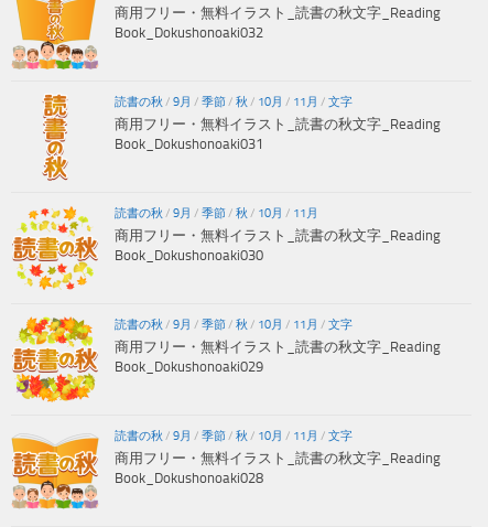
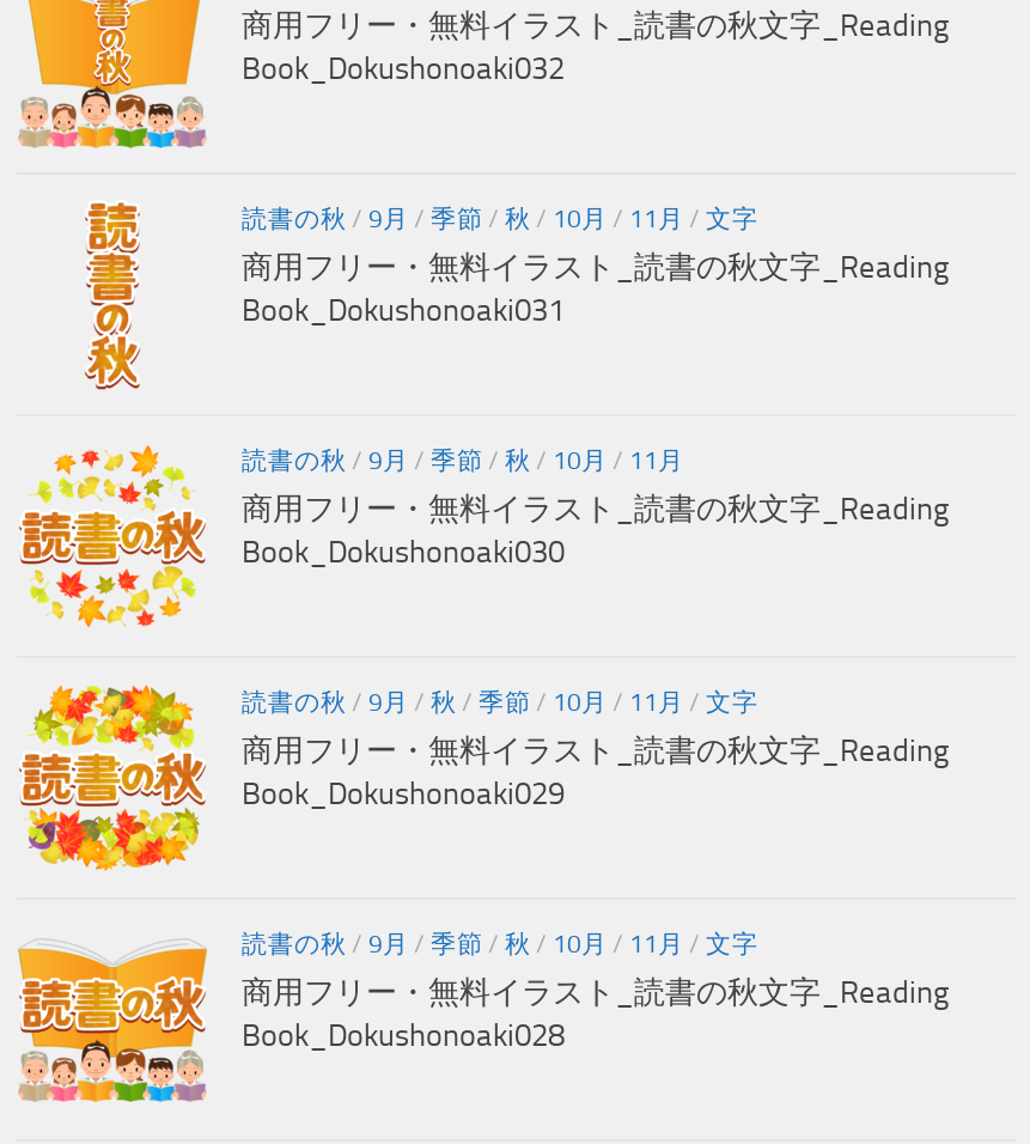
- 読書の秋/ 9月/季節/秋/ 10月/ 11月/文字
+ 読書の秋/ 9月/秋/季節/ 10月/ 11月/文字
